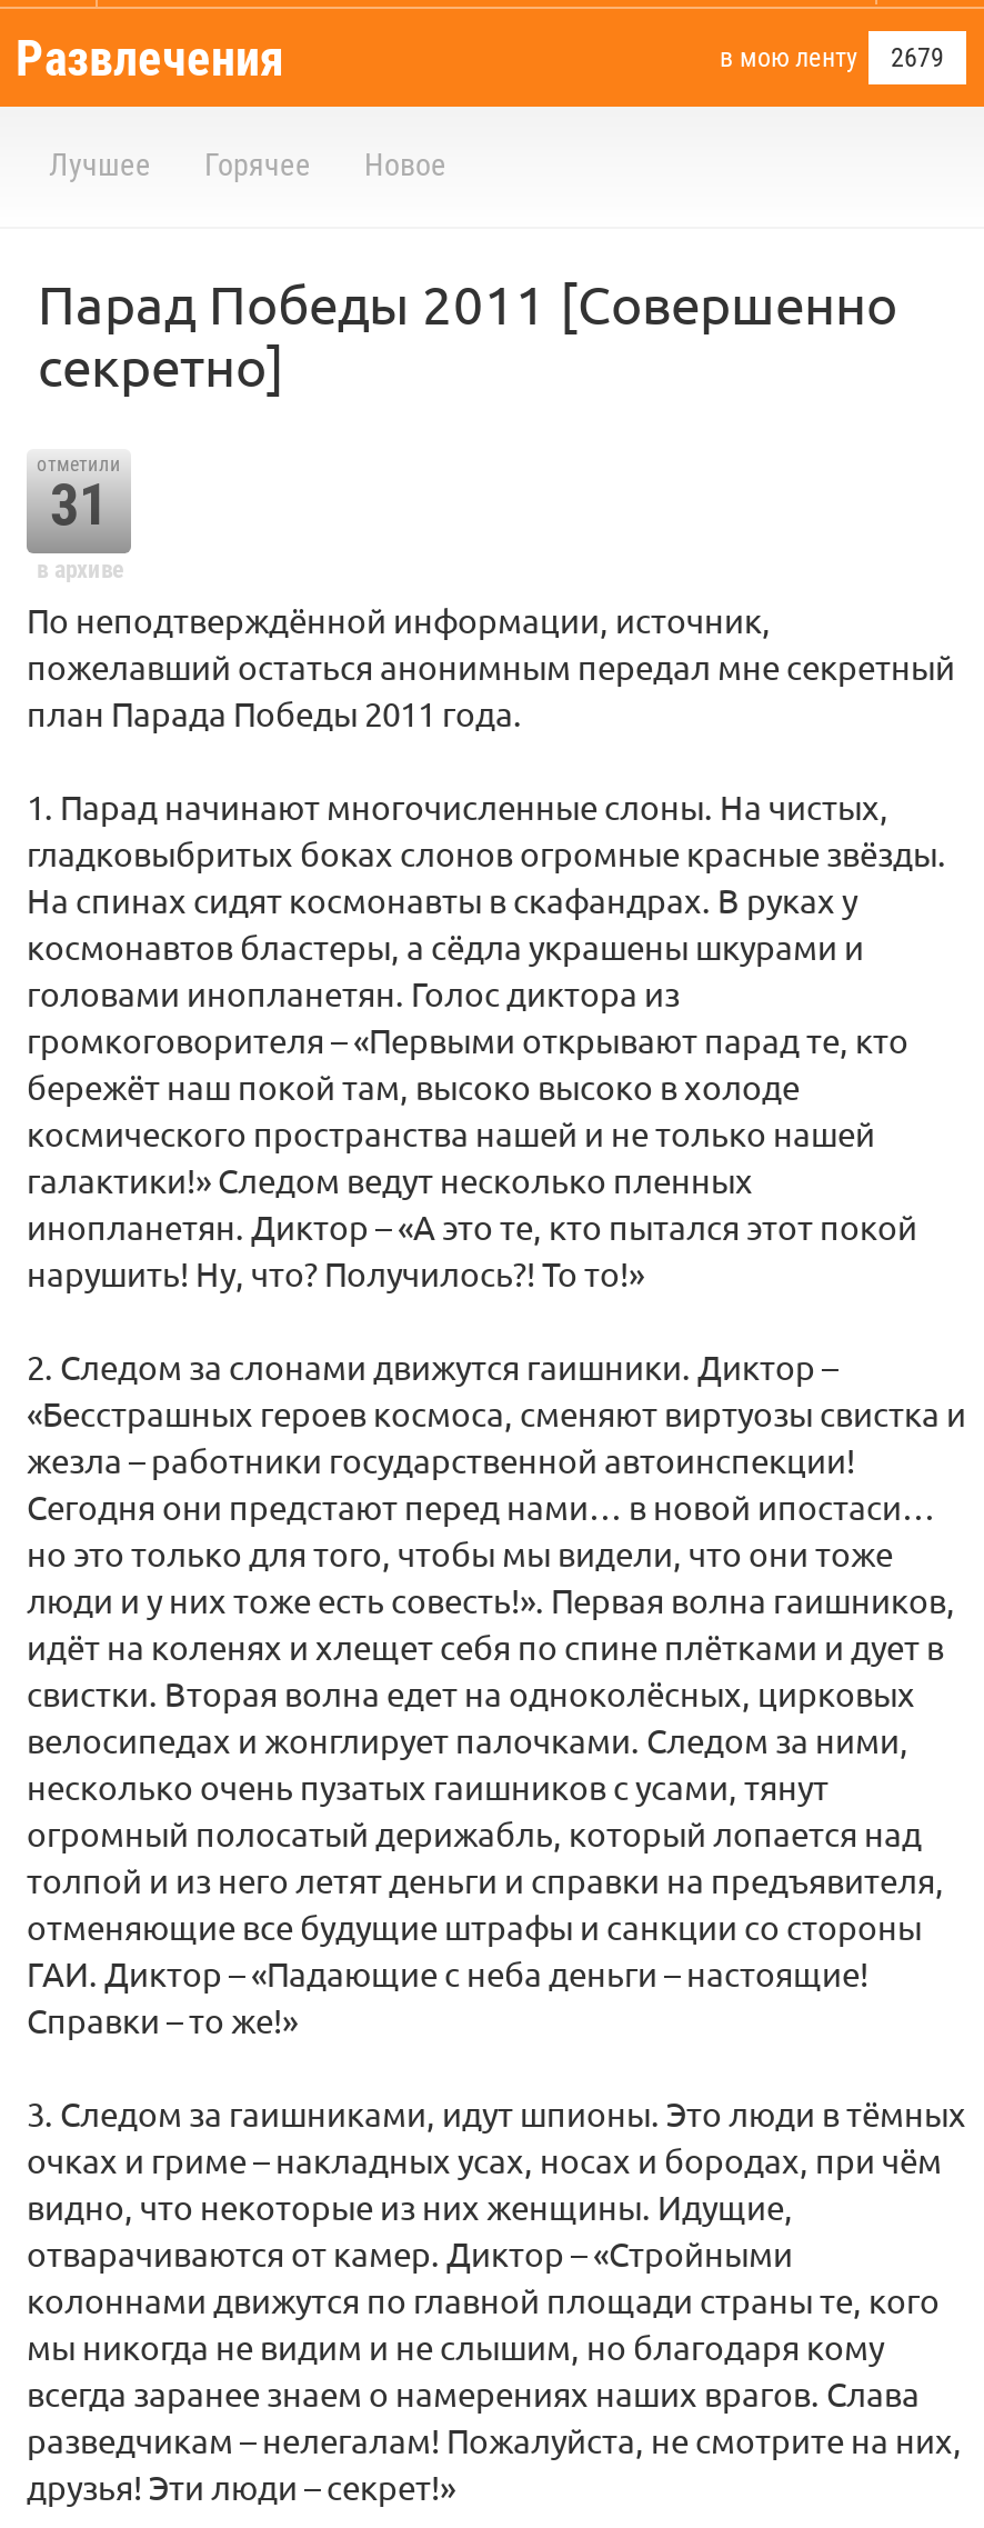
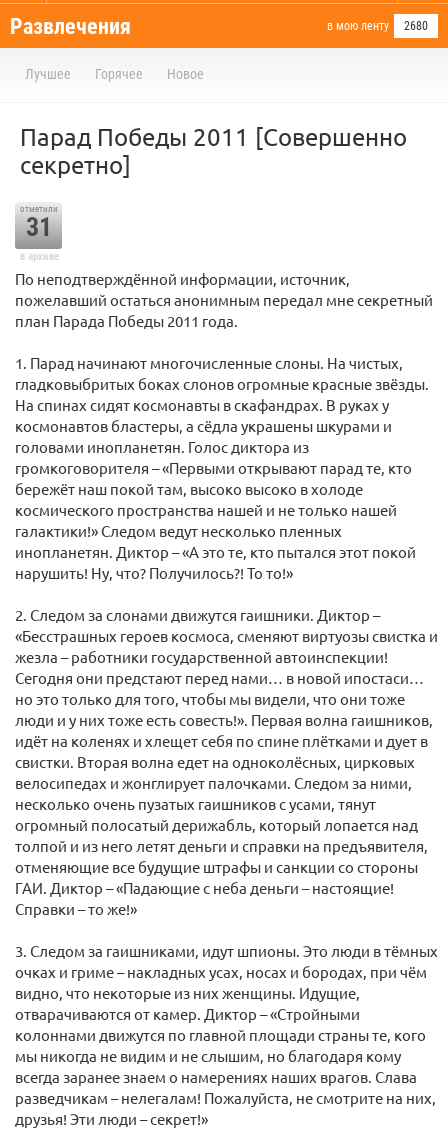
- в мою ленту 2679
+ в мою ленту 2680
